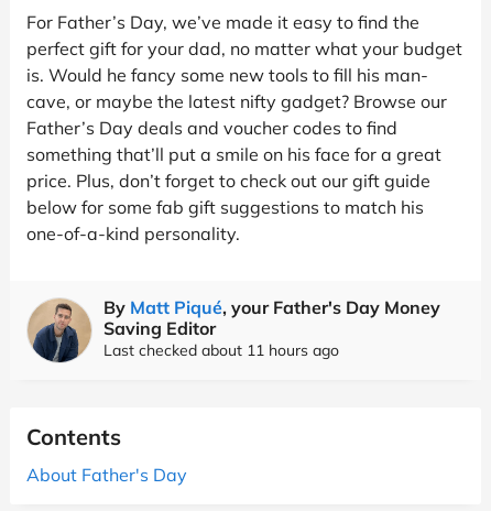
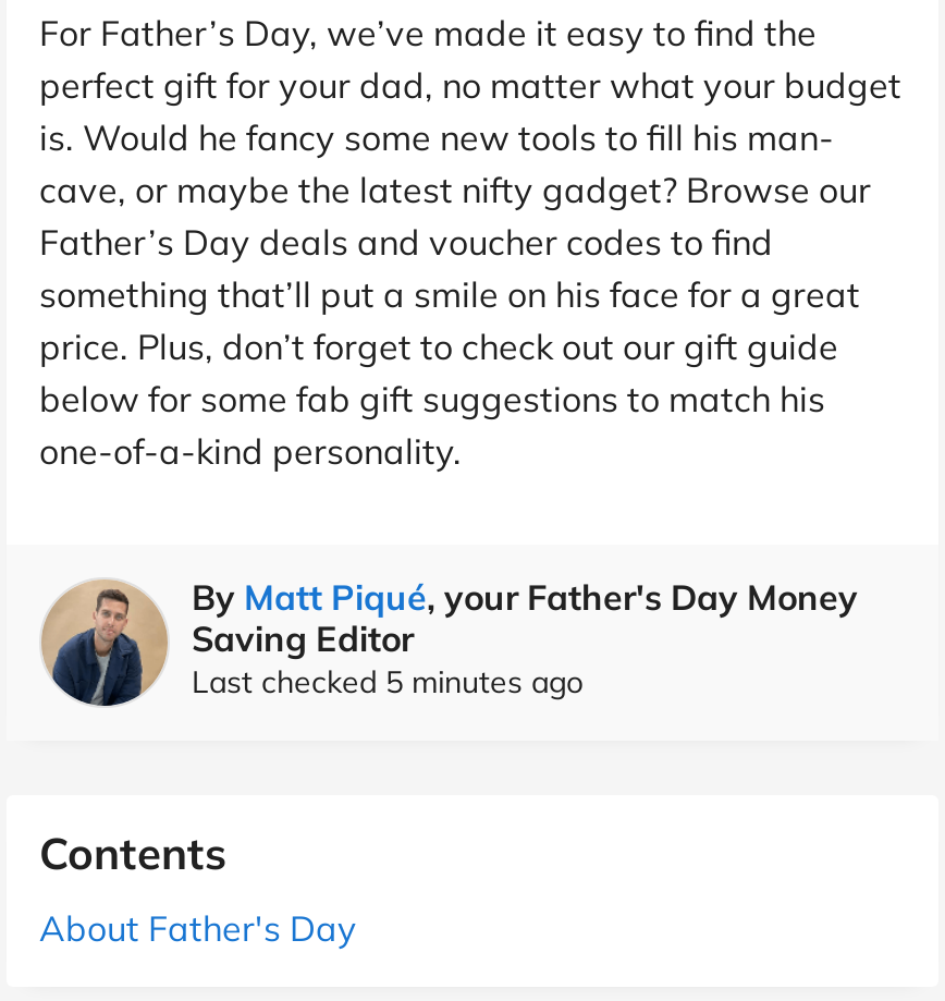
- Last checked about 11 hours ago
+ Last checked 5 minutes ago
